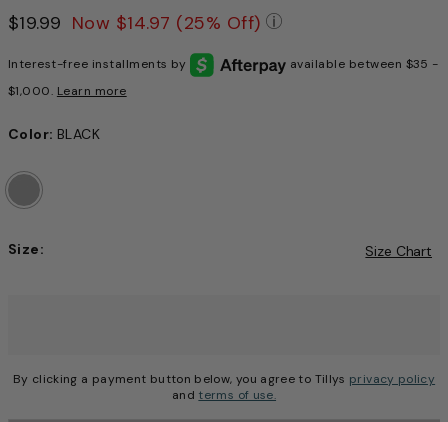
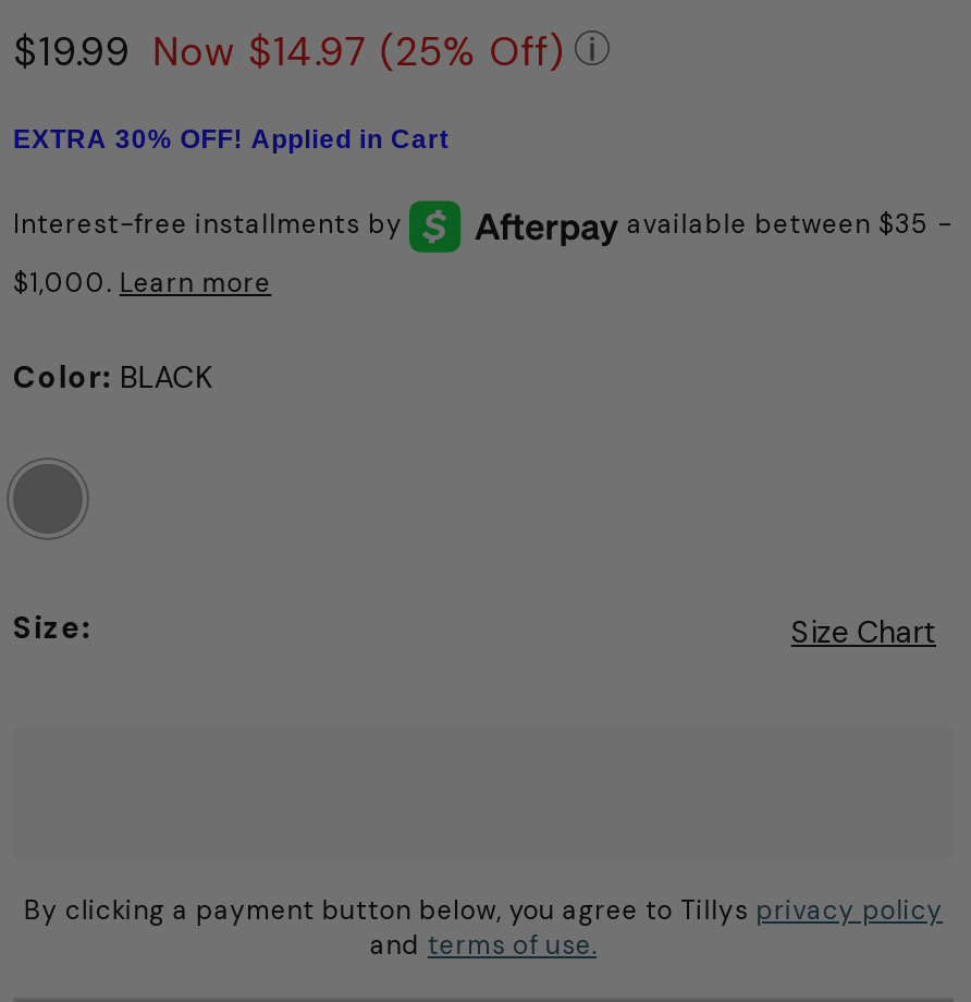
+ EXTRA 30% OFF! Applied in Cart
